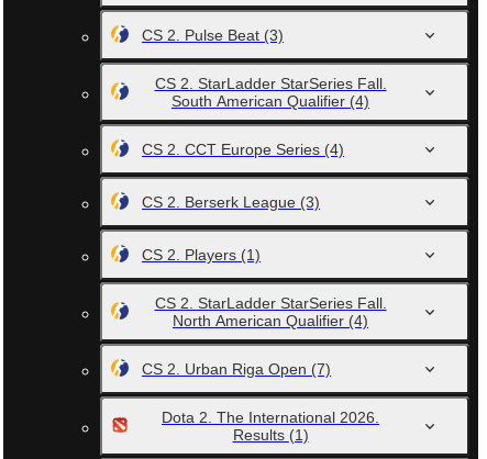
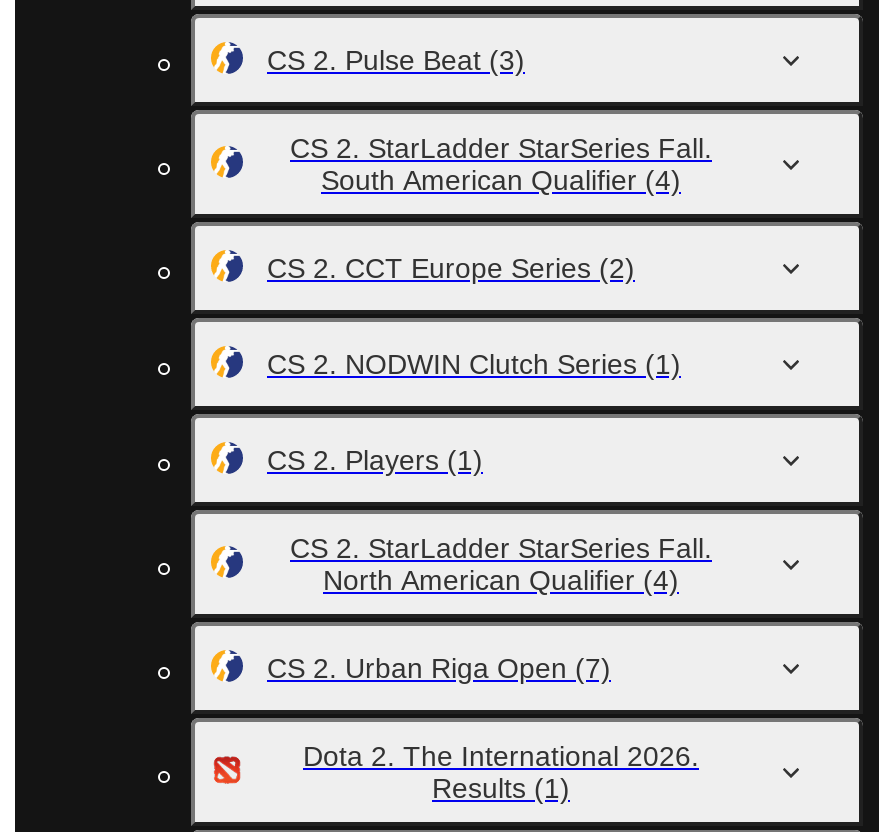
- CS 2. CCT Europe Series (4)
+ CS 2. CCT Europe Series (2)

- CS 2. Berserk League (3)
+ CS 2. NODWIN Clutch Series (1)
